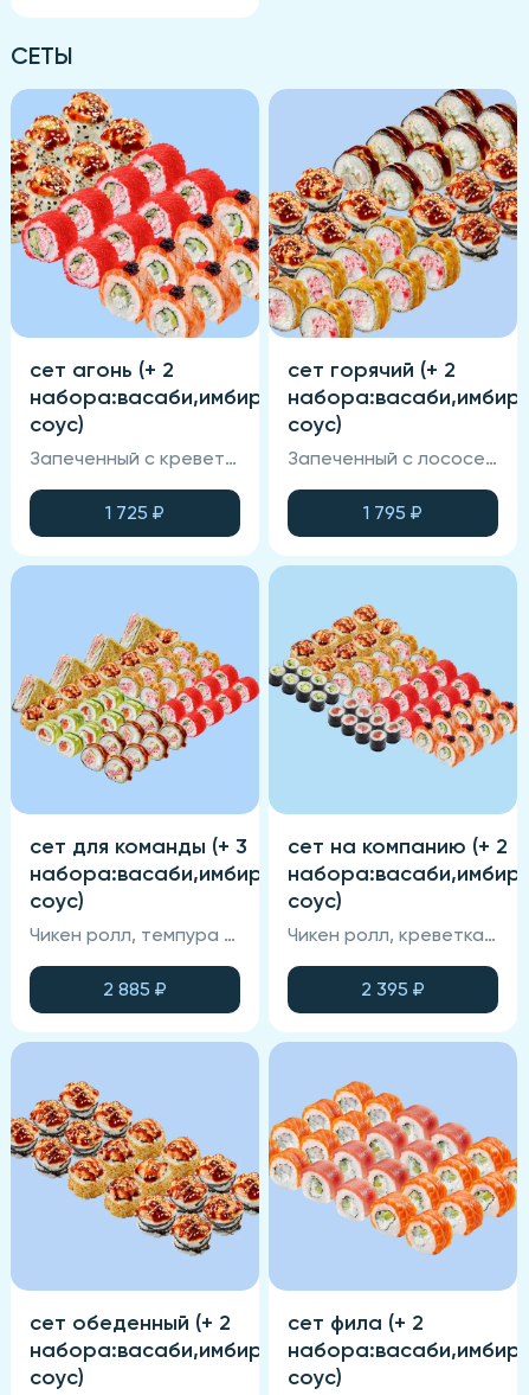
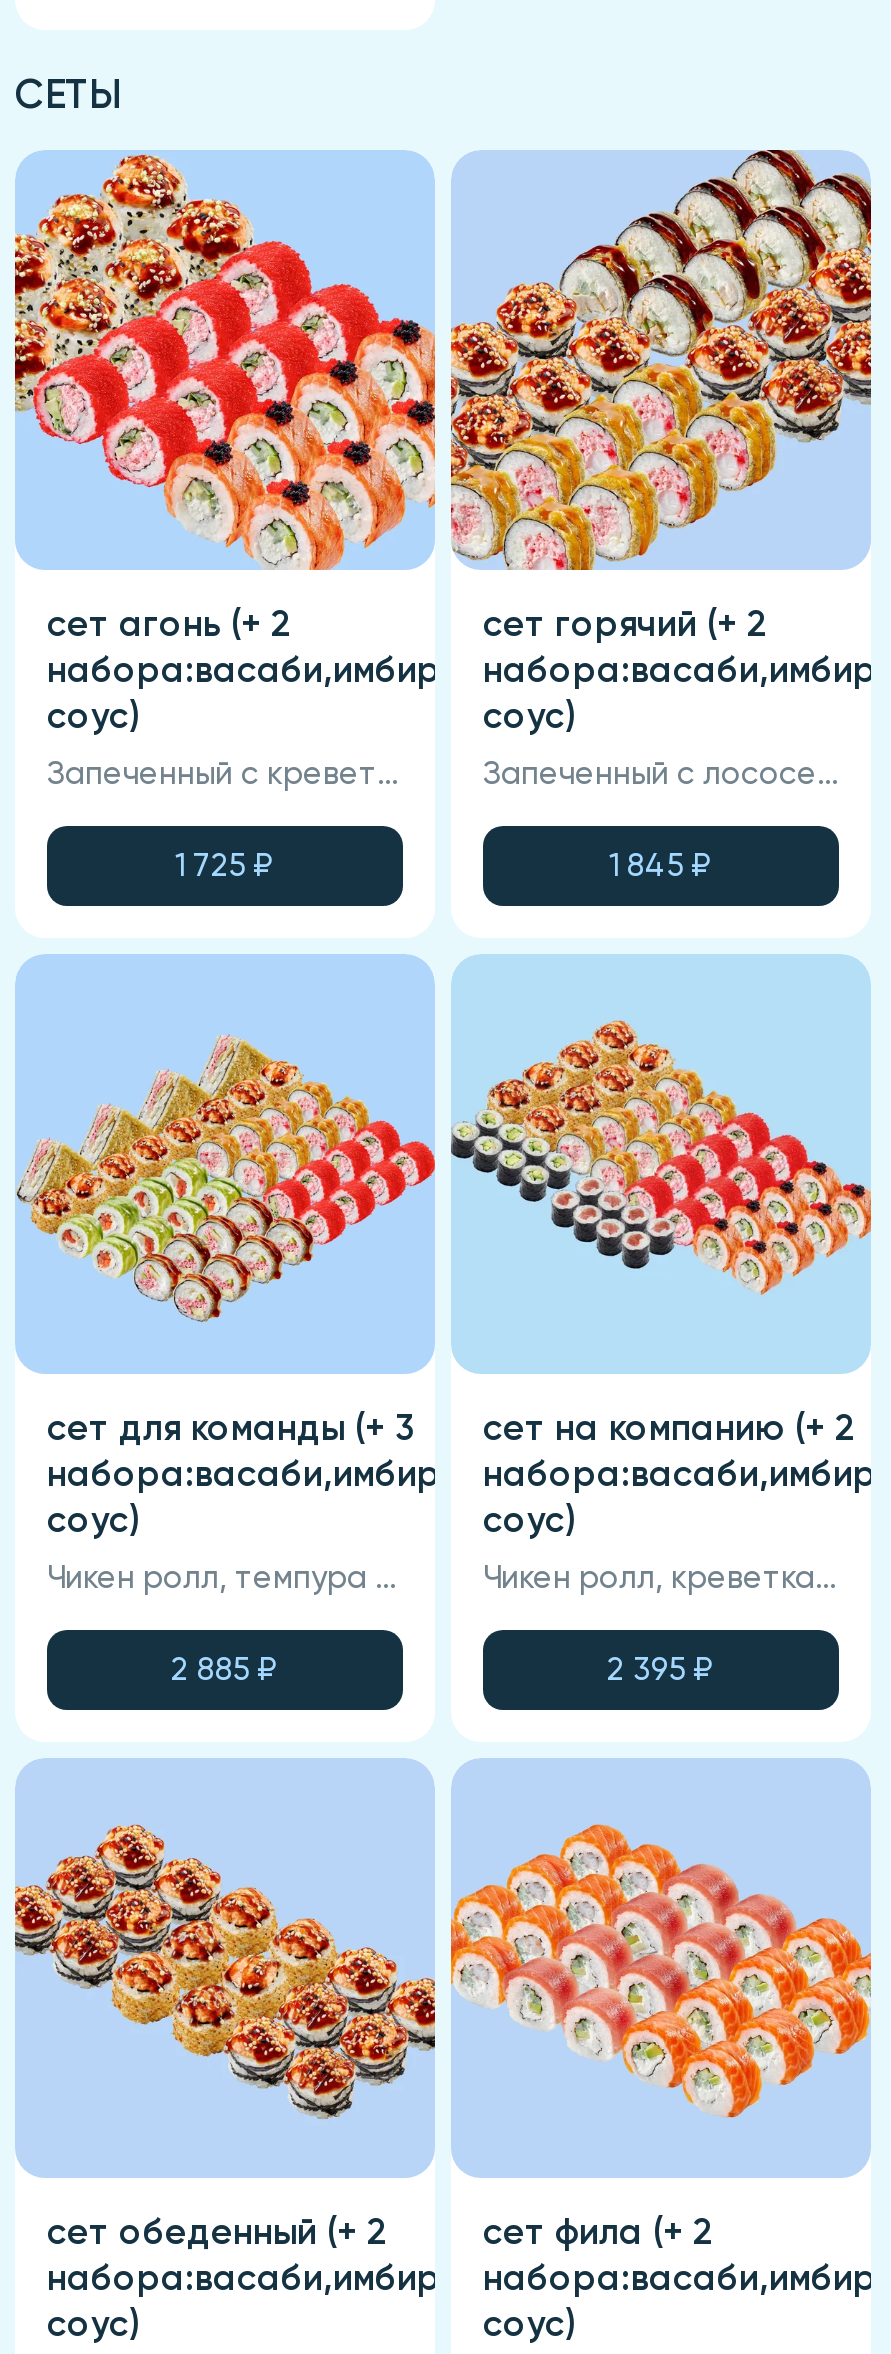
- 1 795 ₽
+ 1 845 ₽
